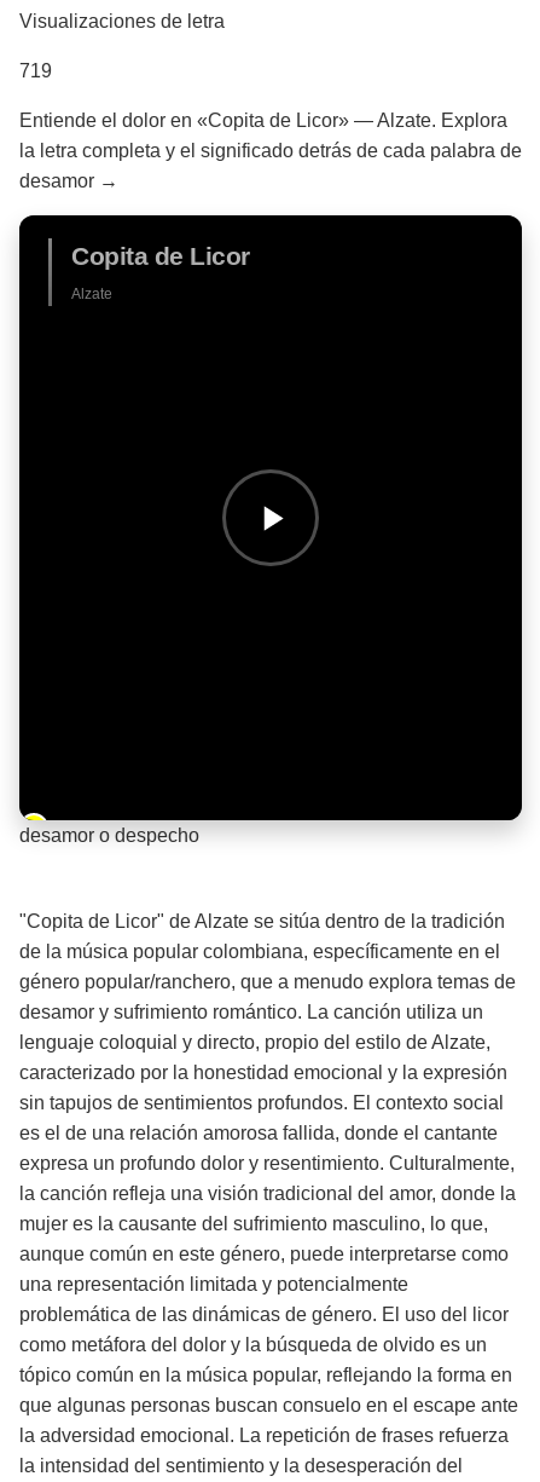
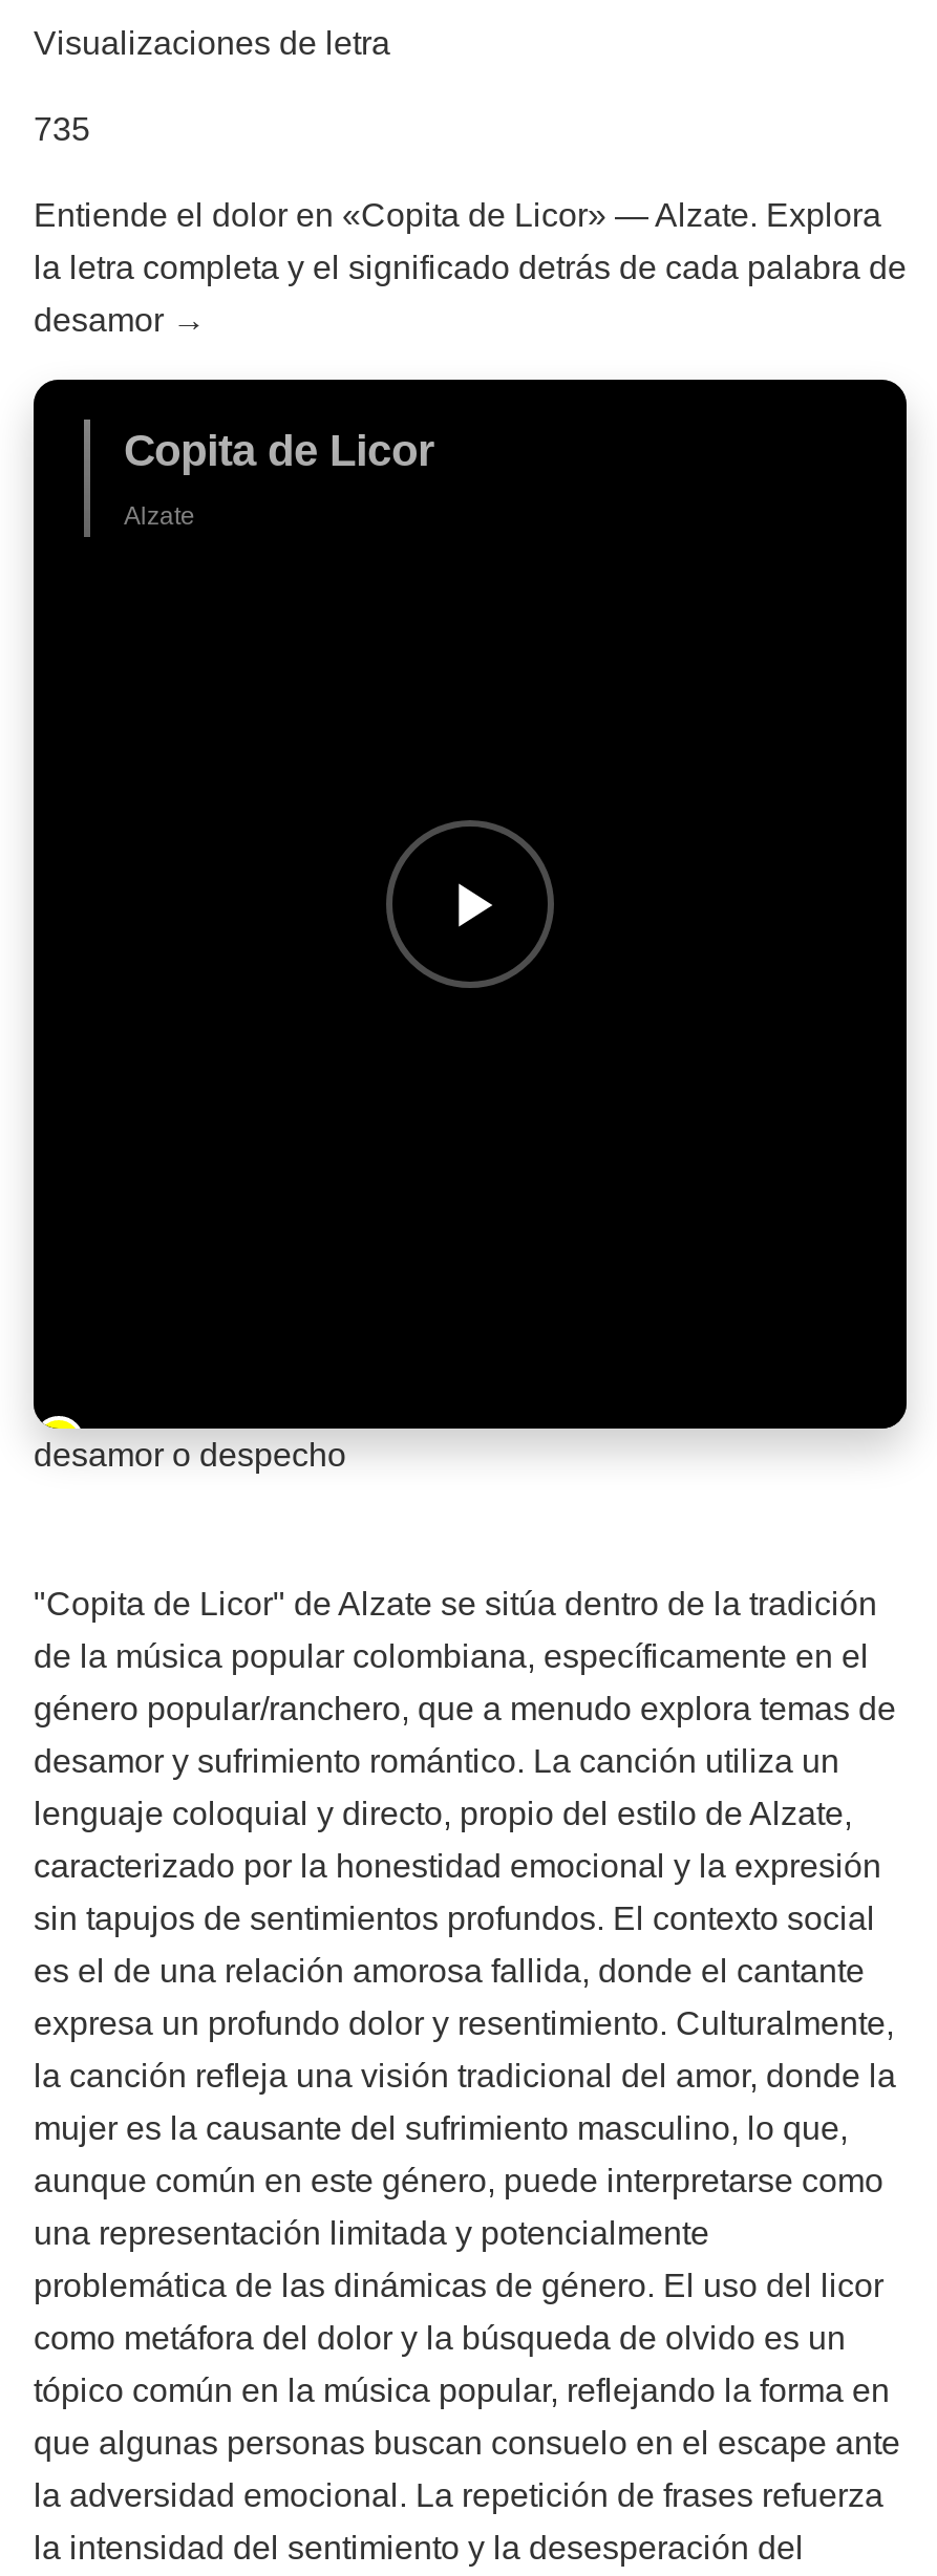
- 719
+ 735
